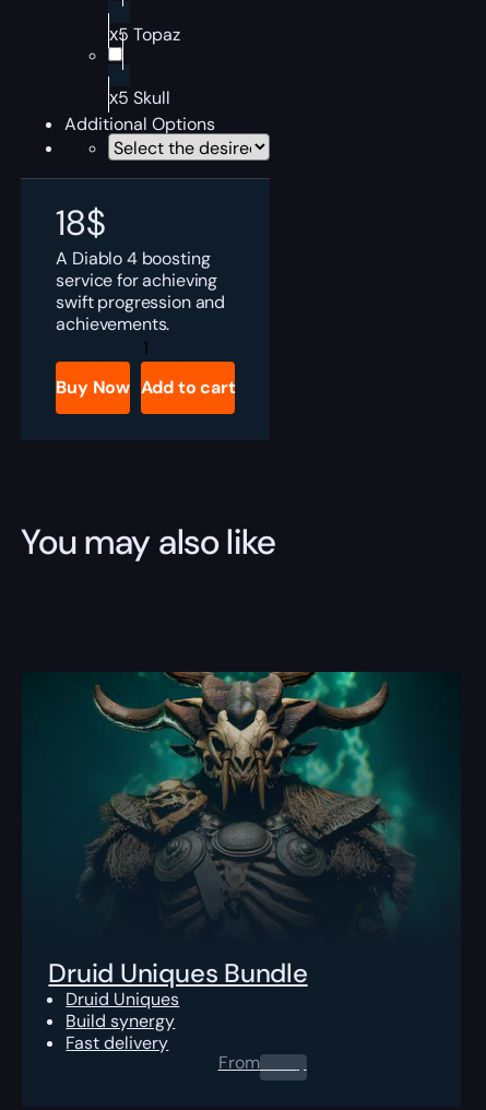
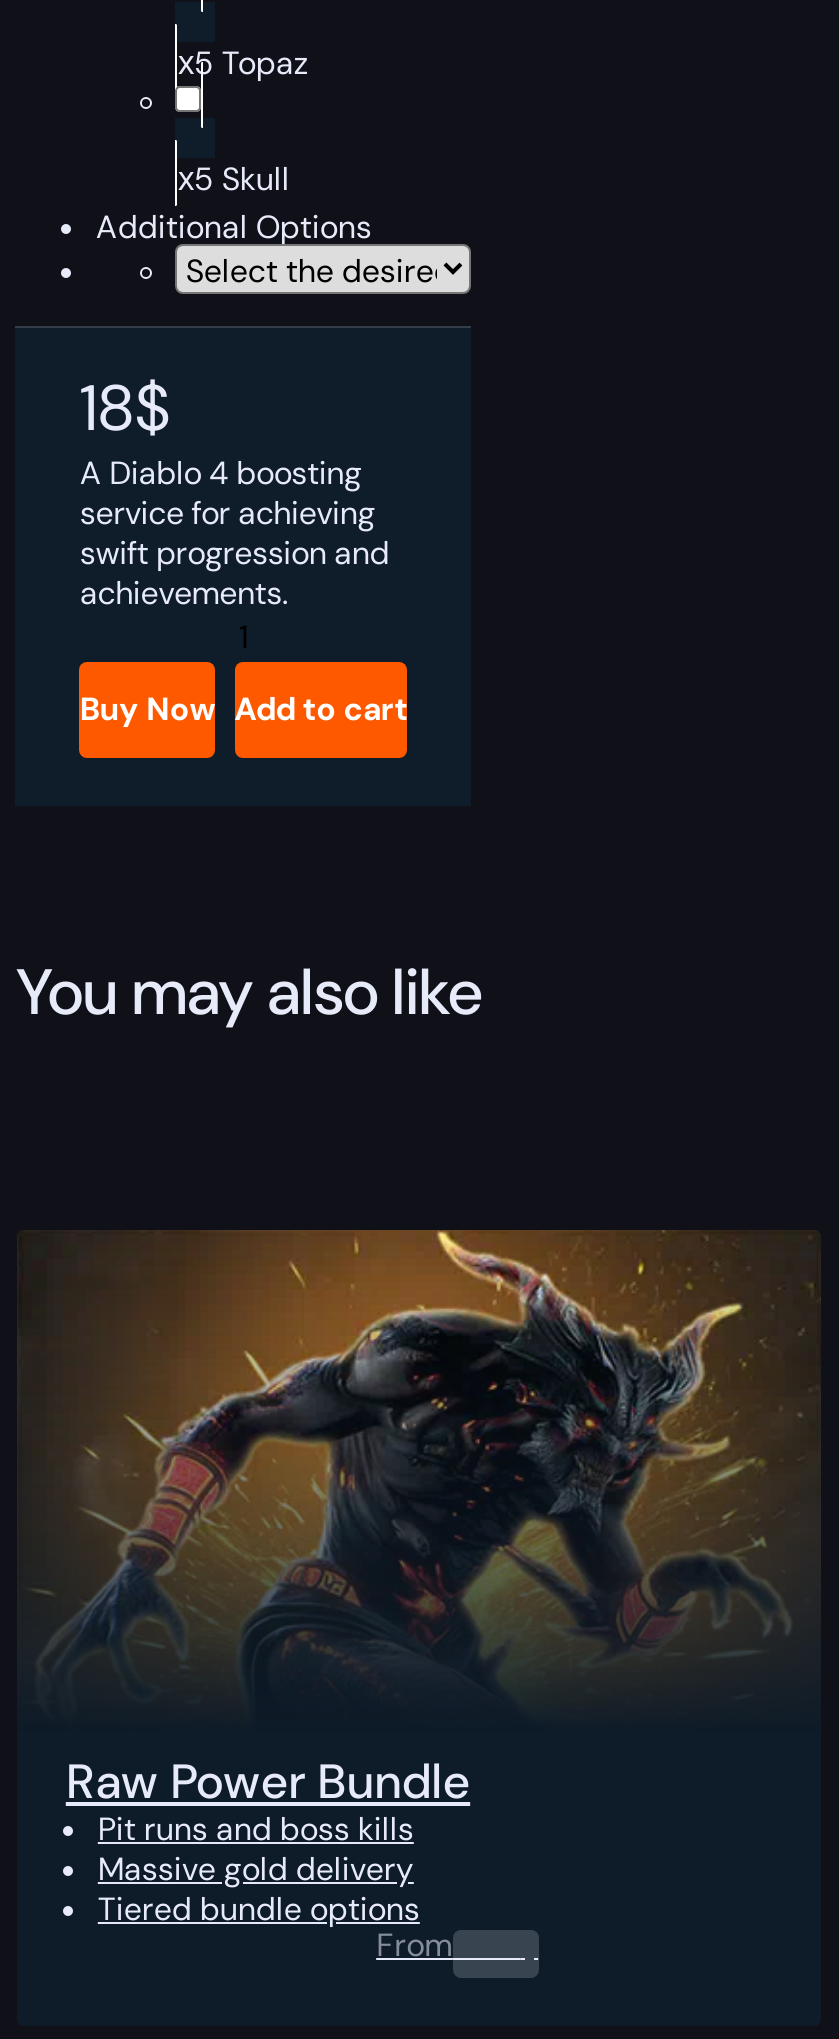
- [image]
- Druid Uniques Bundle
- Druid Uniques
- Build synergy
- Fast delivery
+ [image]
+ Raw Power Bundle
+ Pit runs and boss kills
+ Massive gold delivery
+ Tiered bundle options
